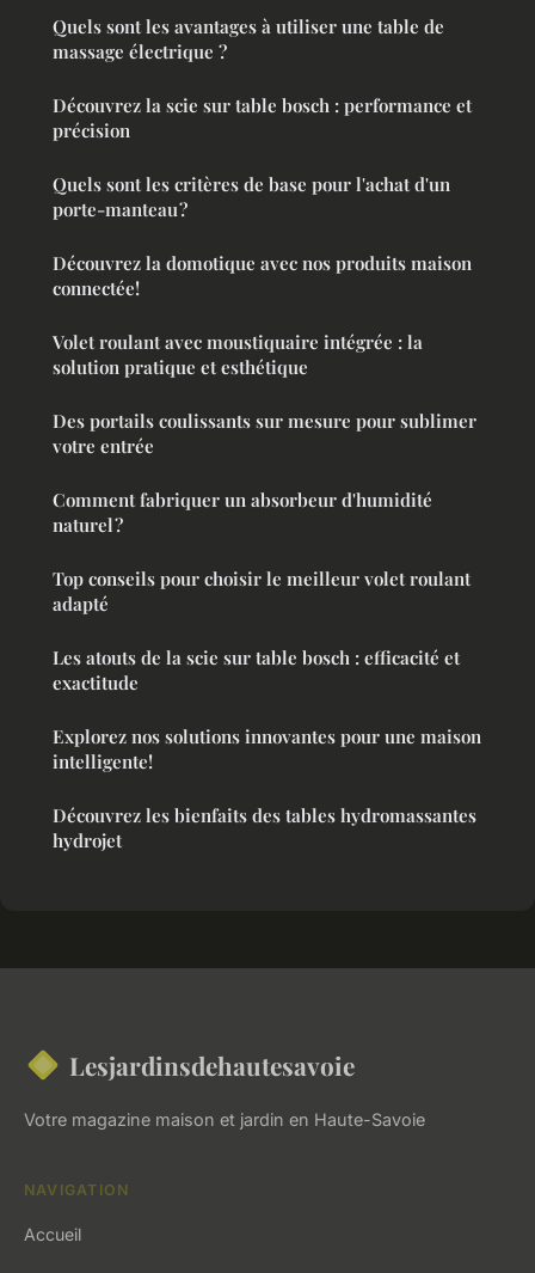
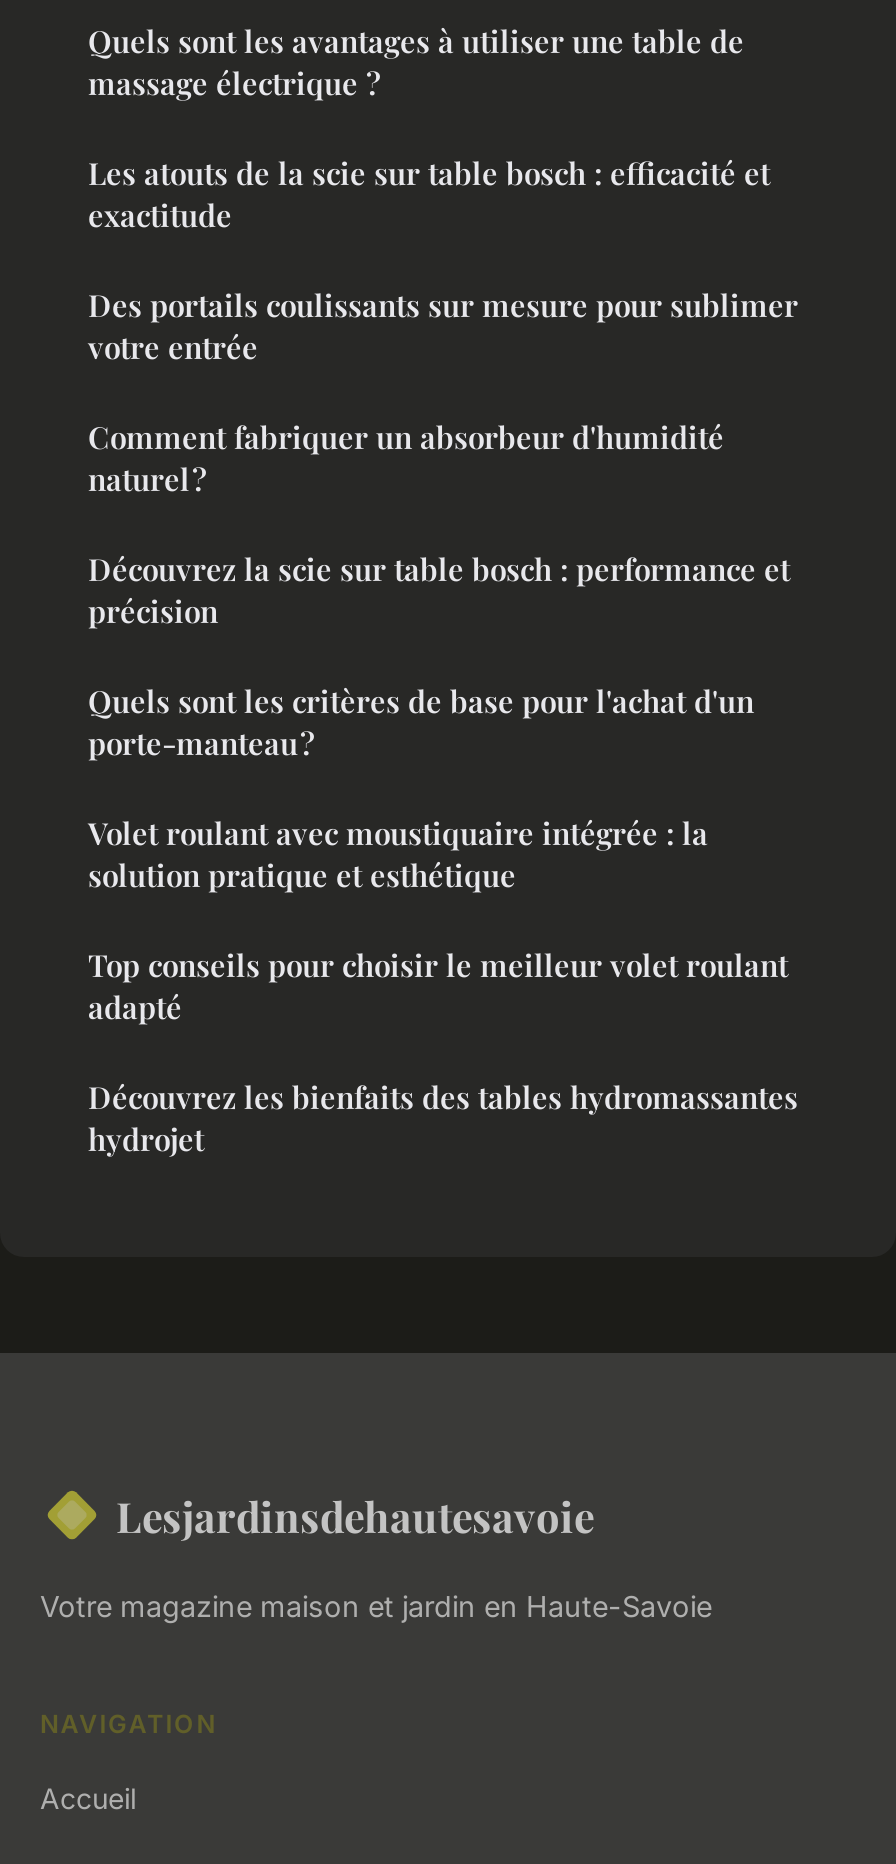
moved down: Découvrez la scie sur table bosch : performance et | précision | Quels sont les critères de base pour l'achat d'un | porte-manteau ?

- Découvrez la domotique avec nos produits maison
- connectée!

moved down: Volet roulant avec moustiquaire intégrée : la | solution pratique et esthétique

moved up: Des portails coulissants sur mesure pour sublimer | votre entrée | Comment fabriquer un absorbeur d'humidité | naturel ?

moved up: Les atouts de la scie sur table bosch : efficacité et | exactitude

- Explorez nos solutions innovantes pour une maison
- intelligente!
